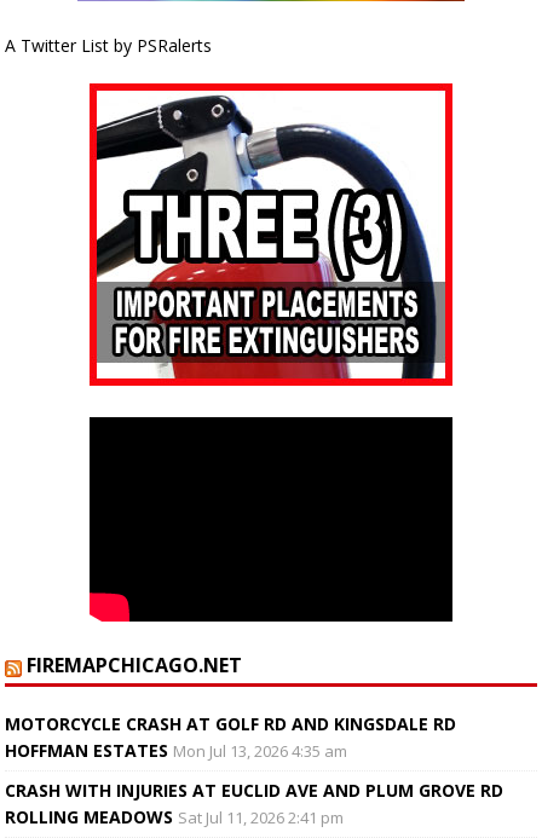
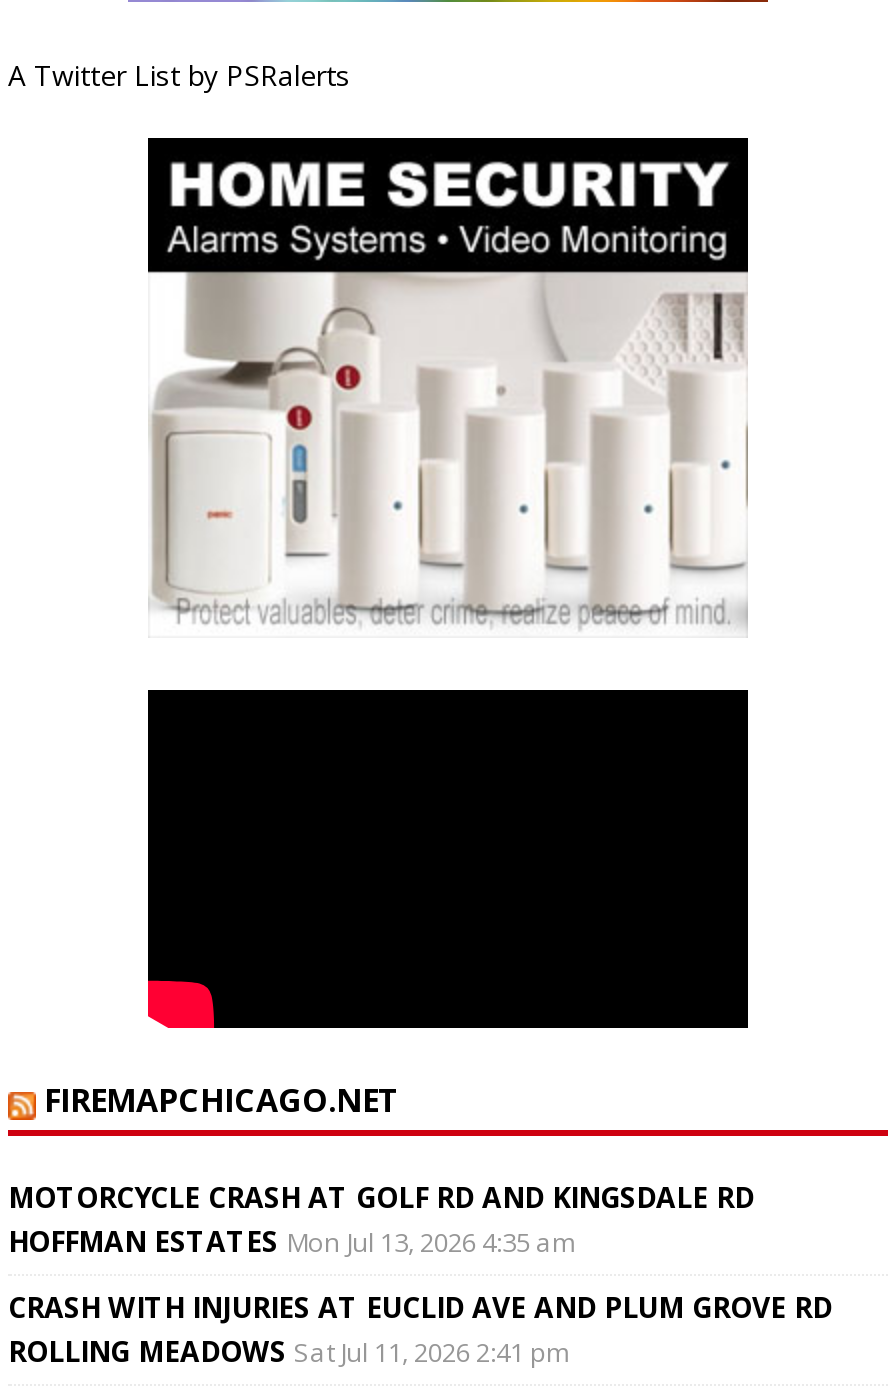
- [image]
+ [image]
